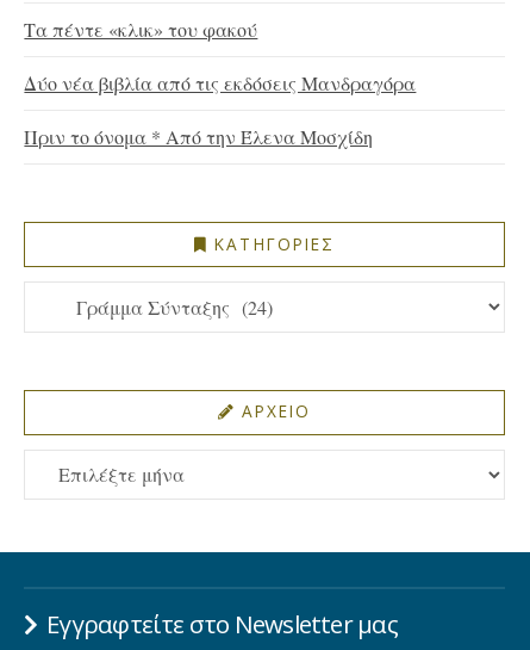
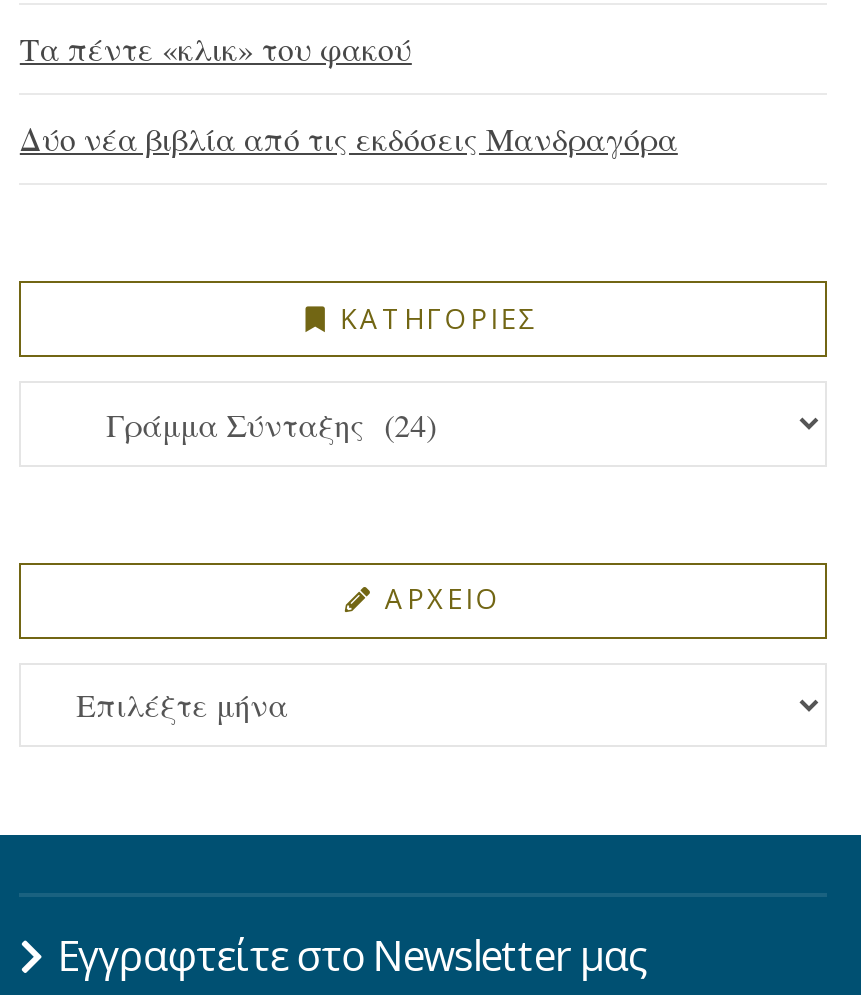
- Πριν το όνομα * Από την Έλενα Μοσχίδη
